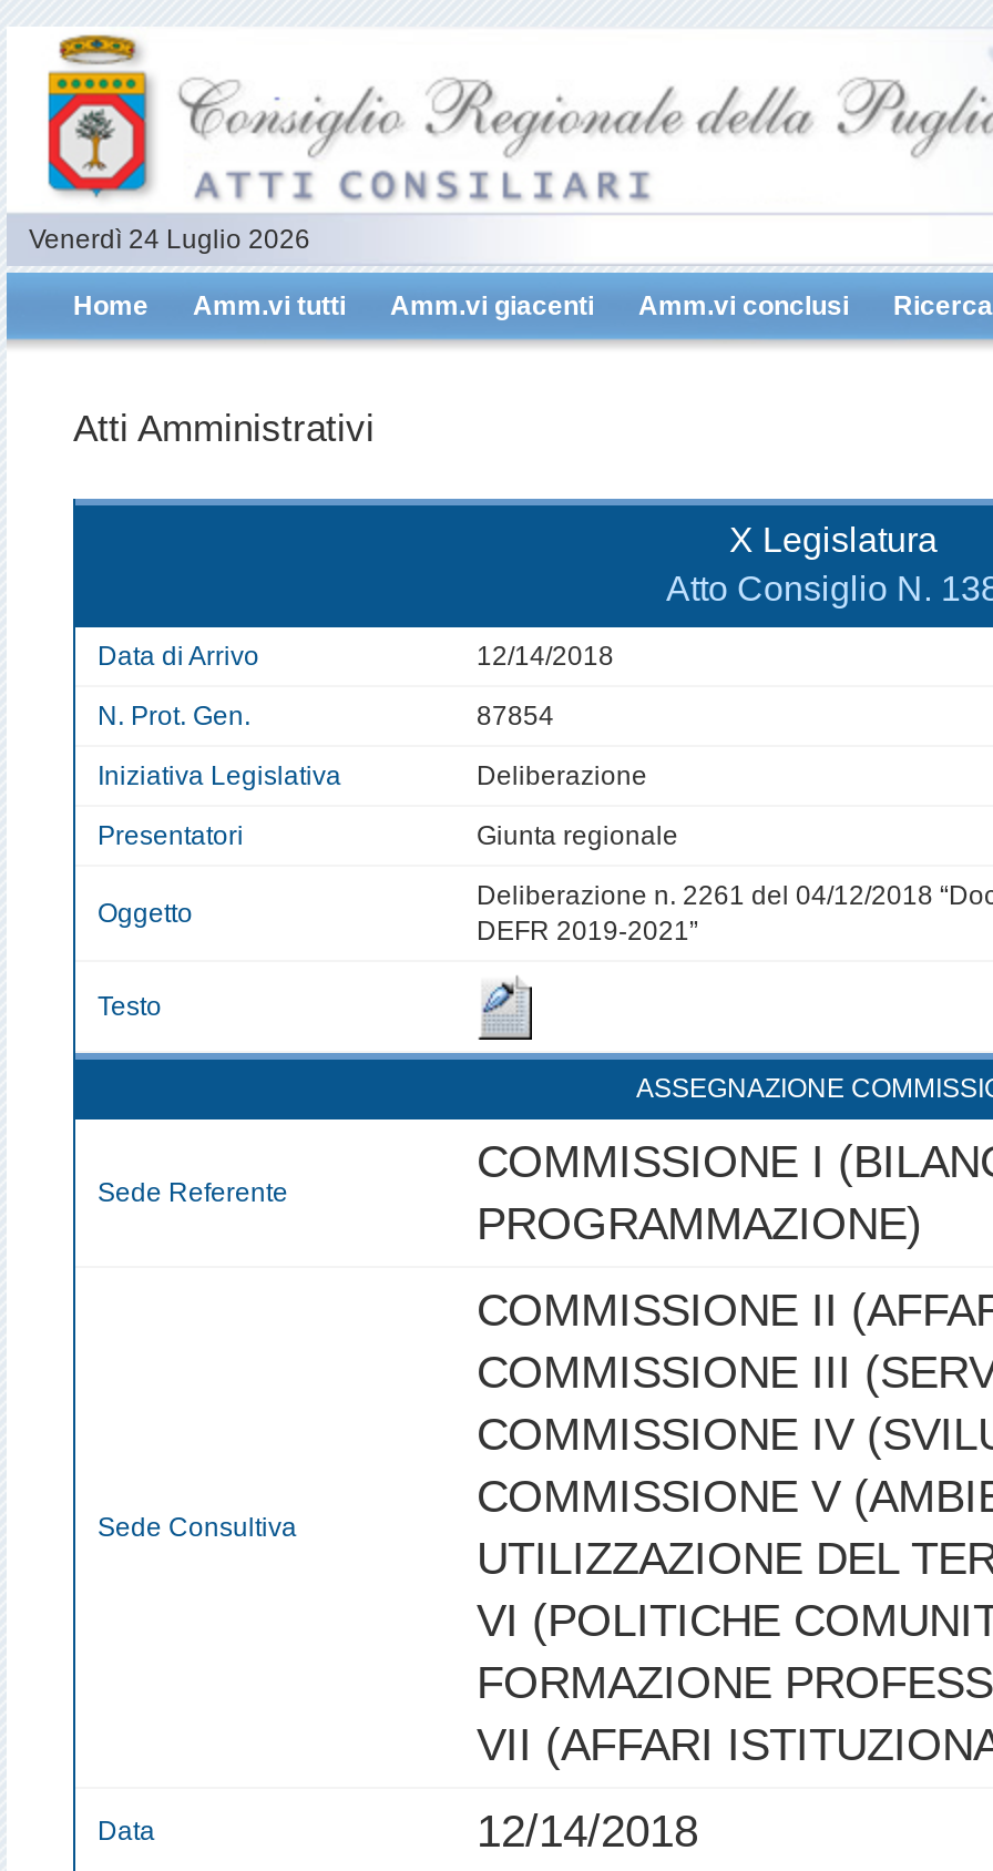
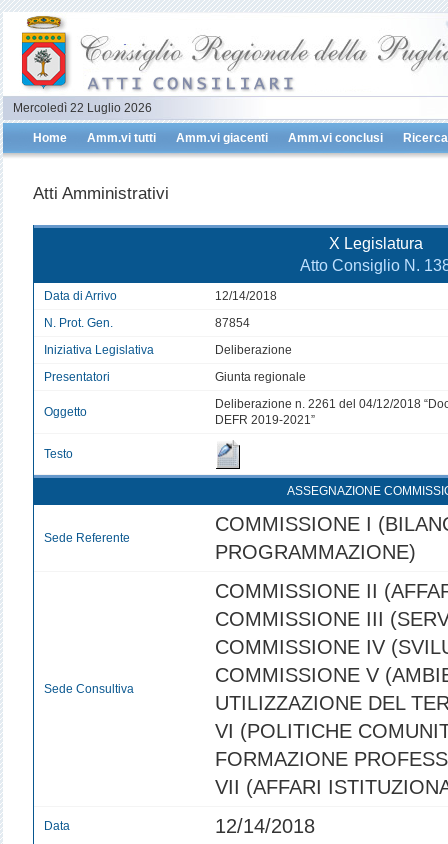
- Venerdì 24 Luglio 2026
+ Mercoledì 22 Luglio 2026
